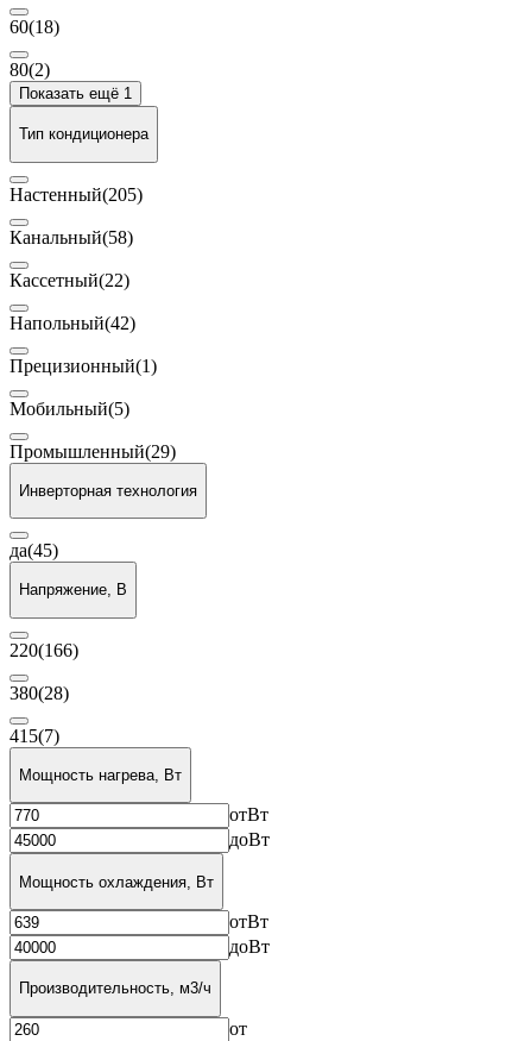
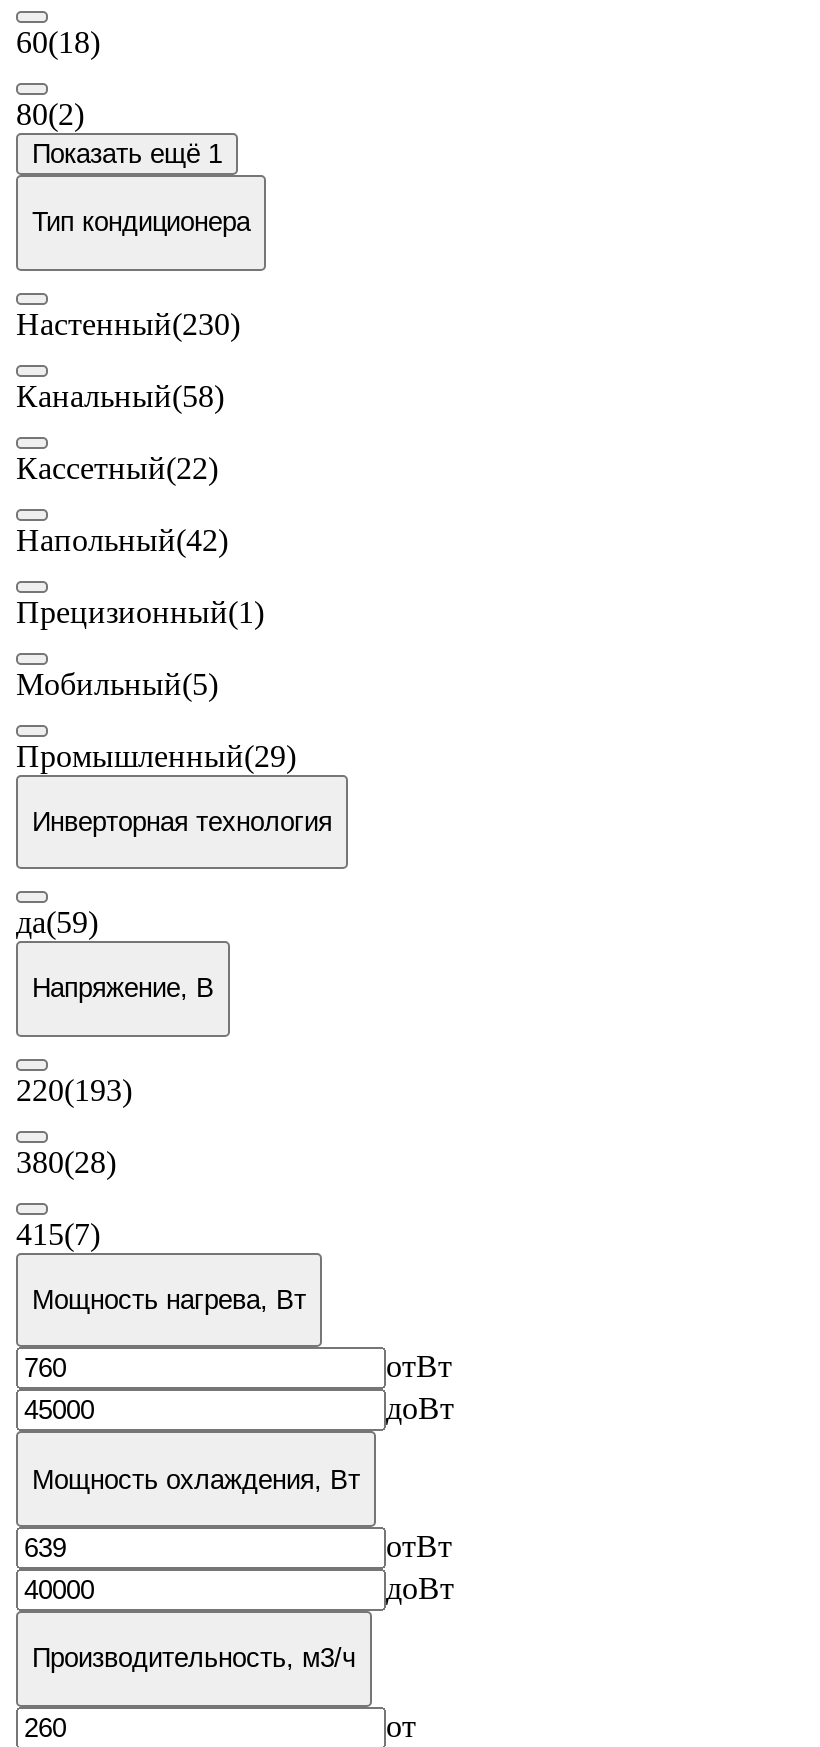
- Настенный(205)
+ Настенный(230)

- да(45)
+ да(59)

- 220(166)
+ 220(193)
